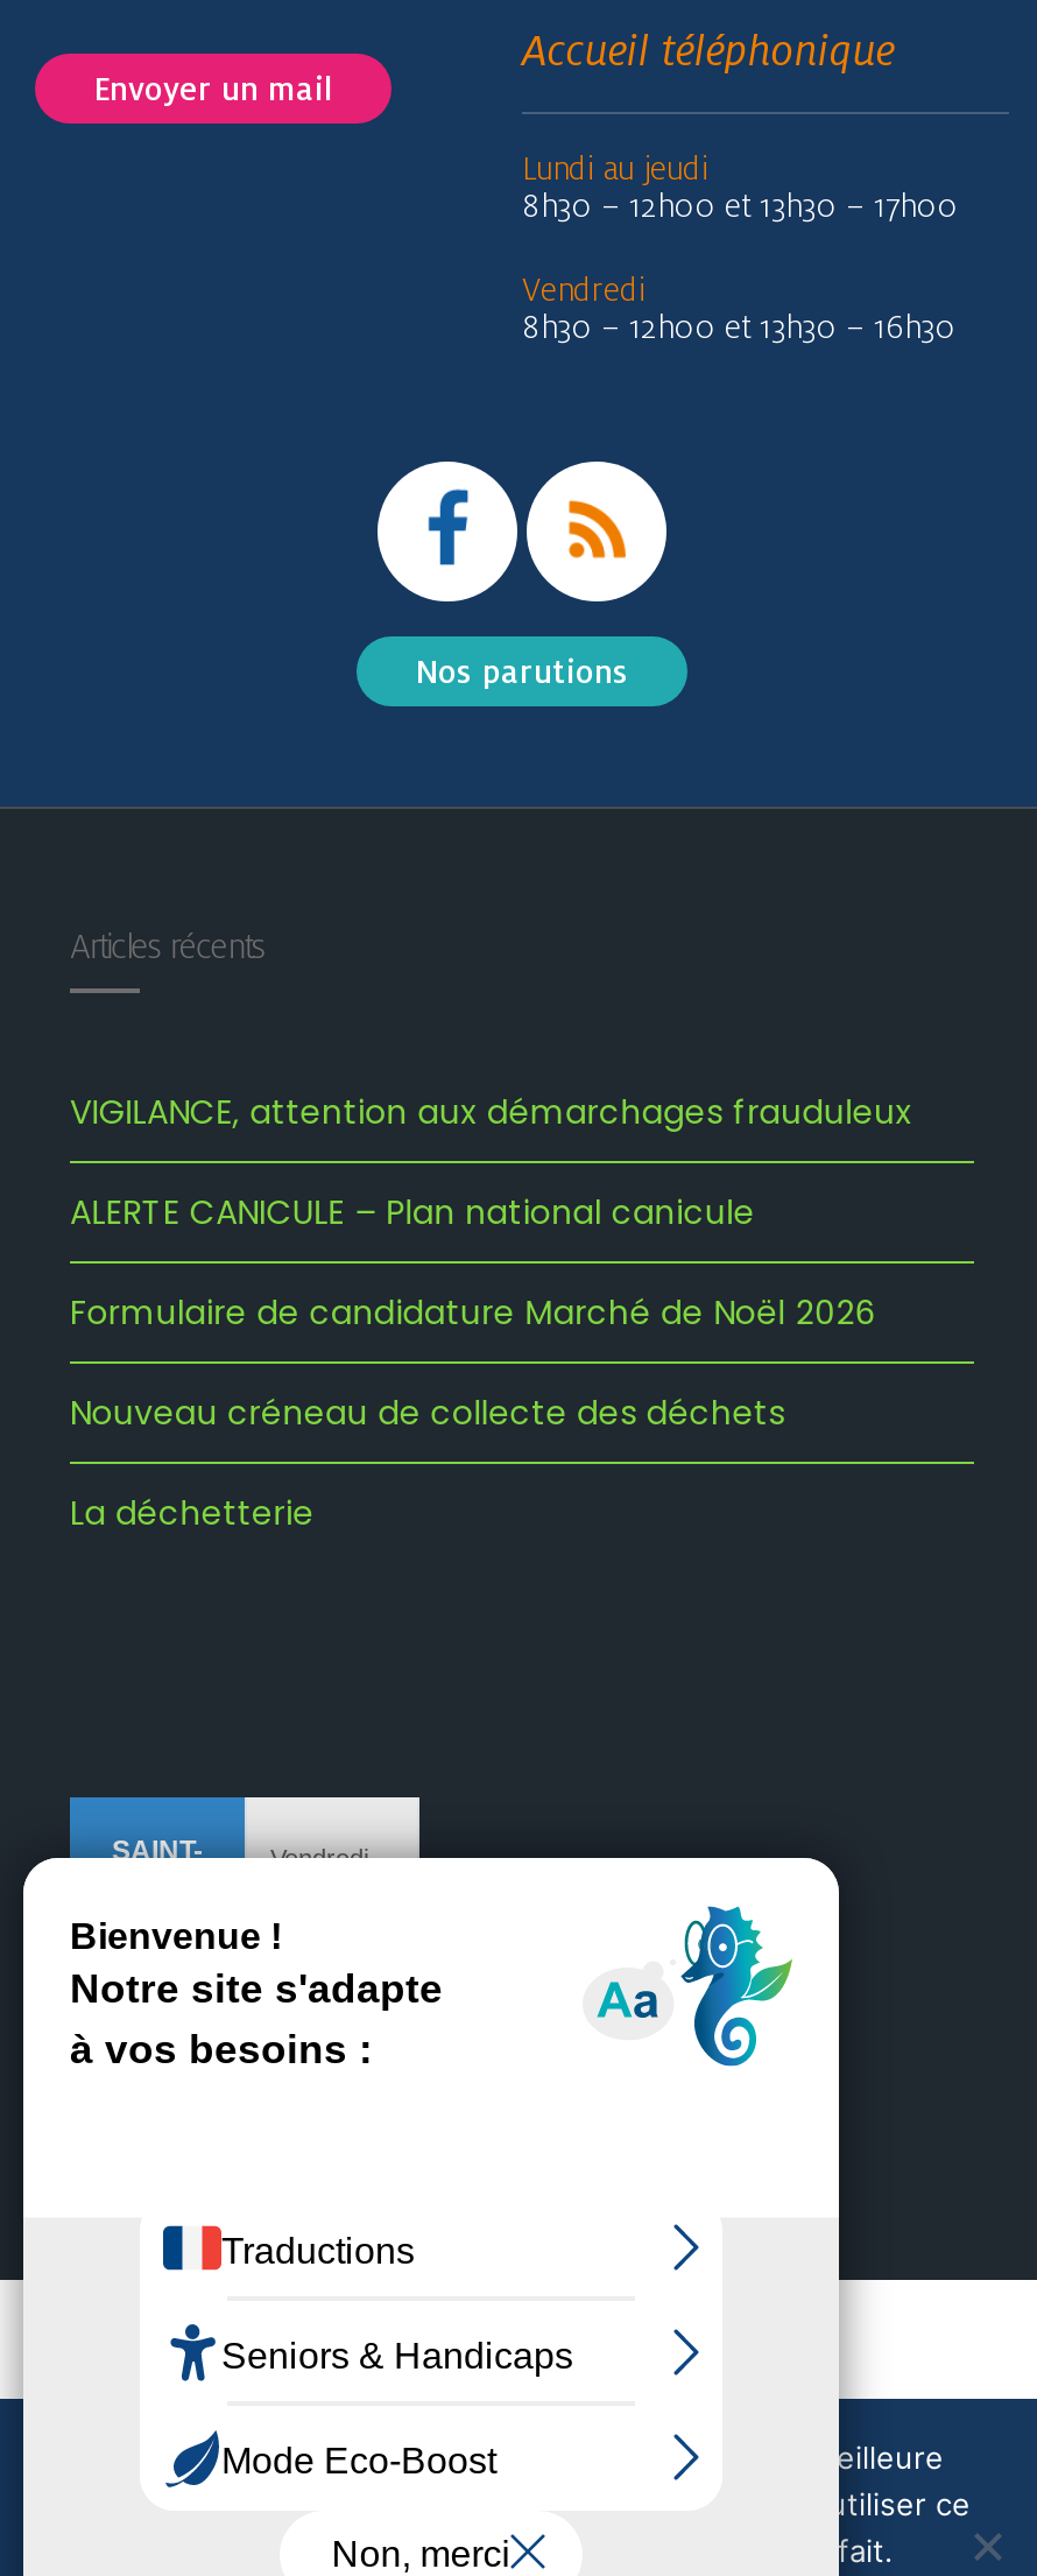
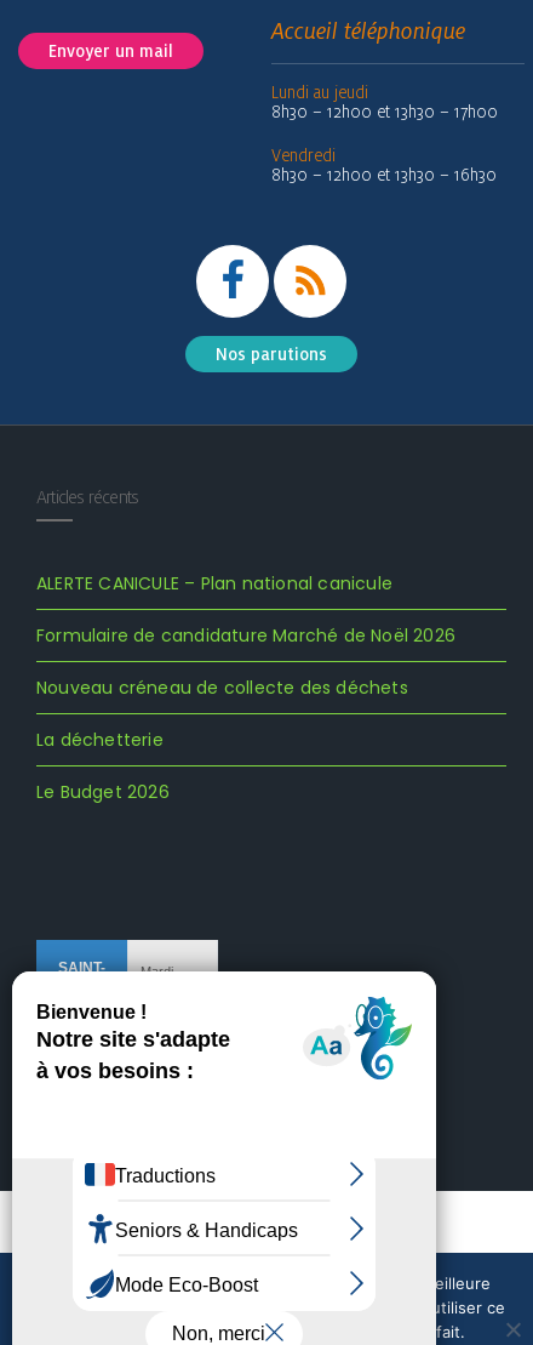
- VIGILANCE, attention aux démarchages frauduleux

moved up: ALERTE CANICULE – Plan national canicule | Formulaire de candidature Marché de Noël 2026 | Nouveau créneau de collecte des déchets | La déchetterie

+ Le Budget 2026
